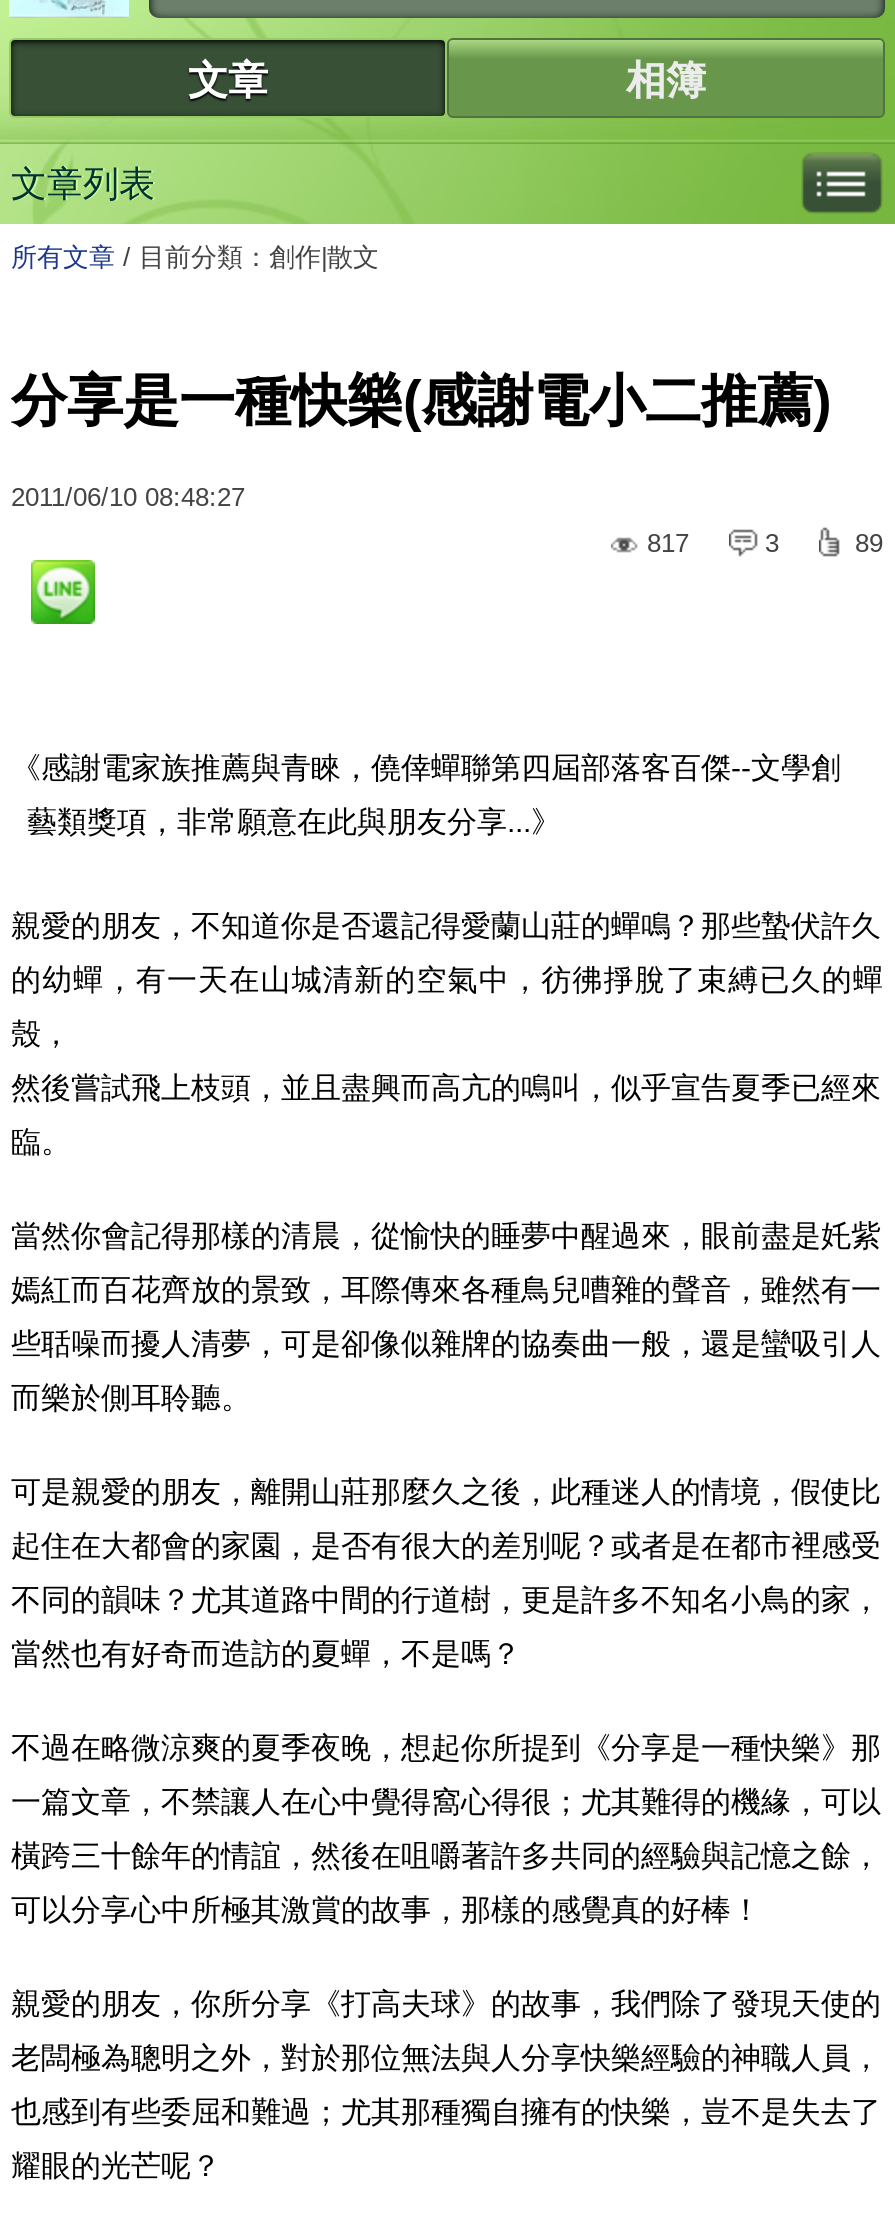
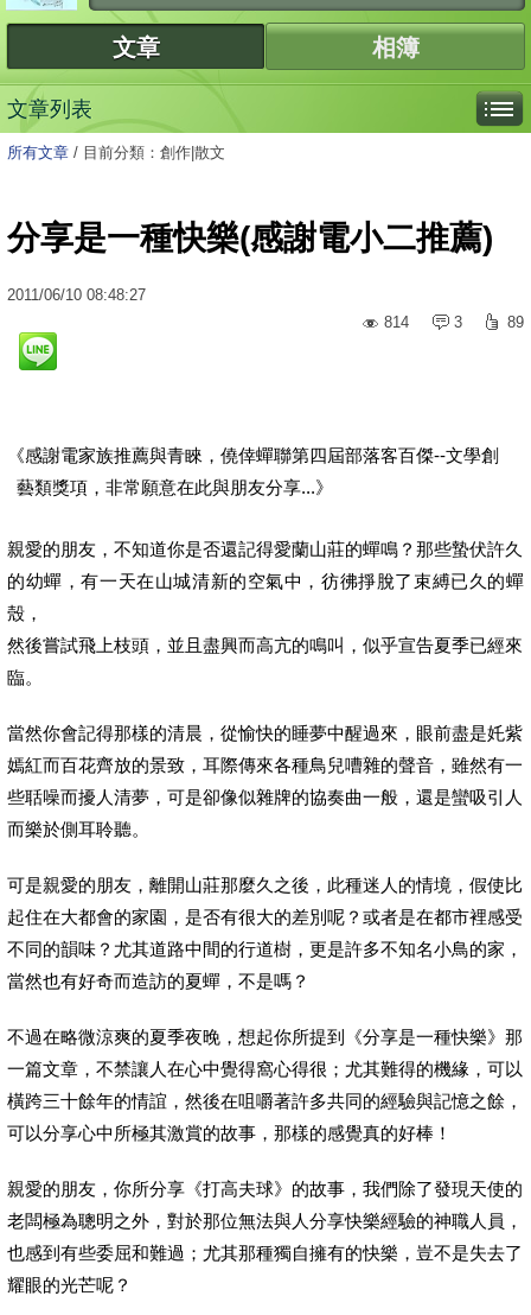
- 817
+ 814
